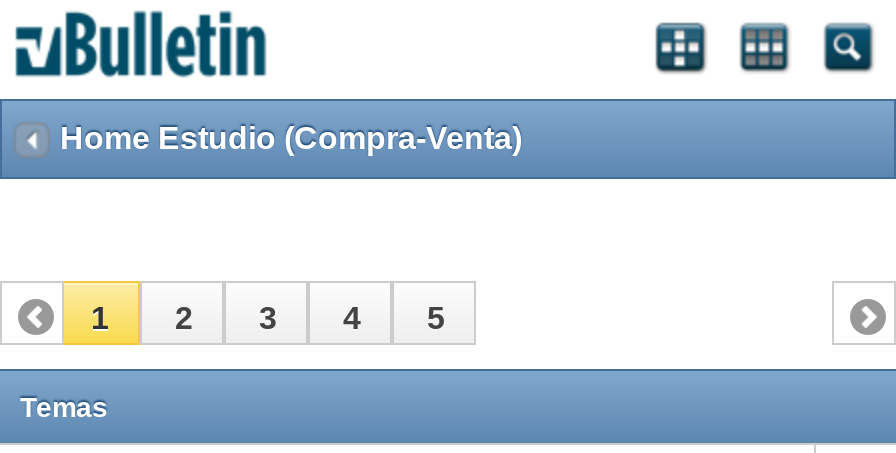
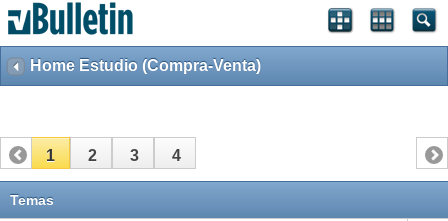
- 5
